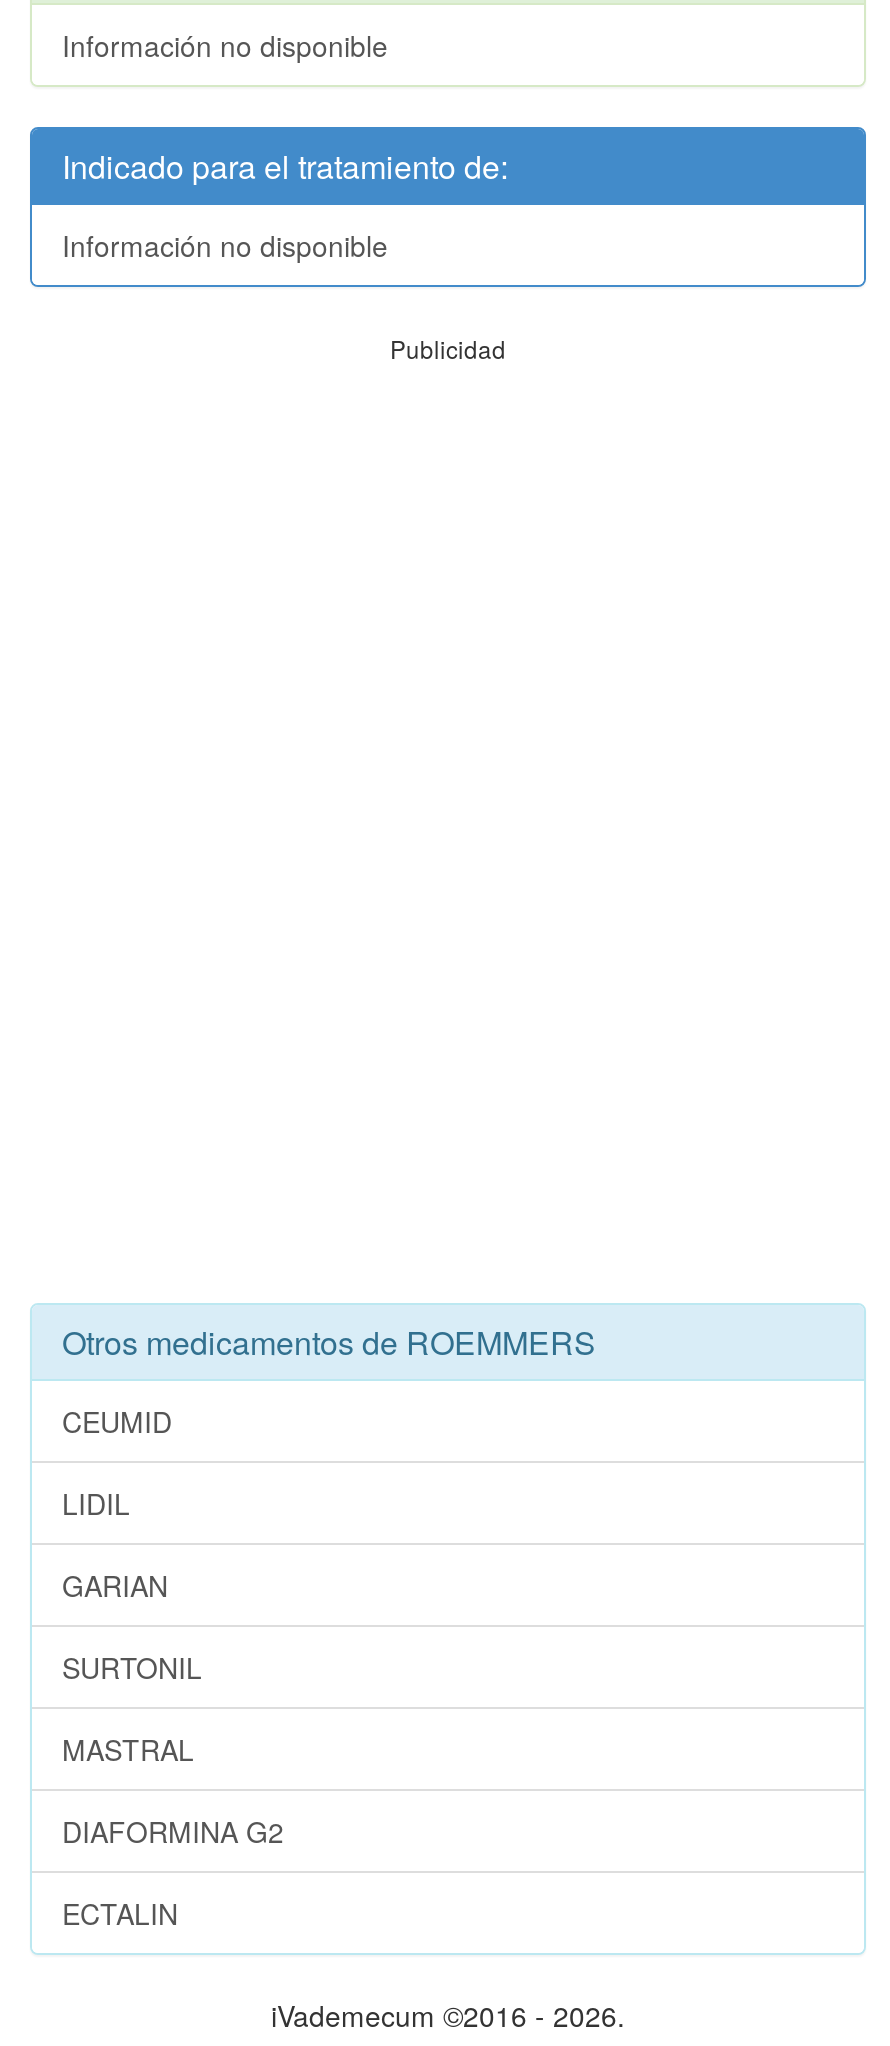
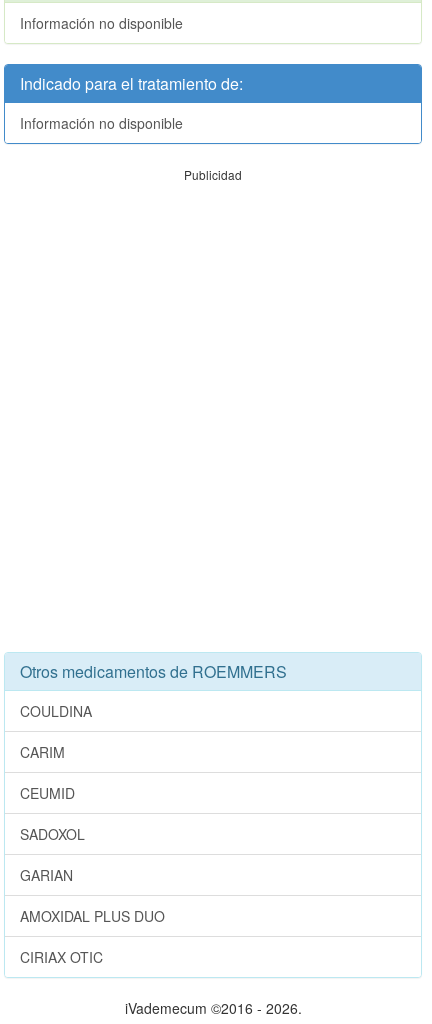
+ COULDINA
+ CARIM

moved down: CEUMID

- LIDIL
+ SADOXOL

moved down: GARIAN

- SURTONIL
- MASTRAL
- DIAFORMINA G2
- ECTALIN
+ AMOXIDAL PLUS DUO
+ CIRIAX OTIC
